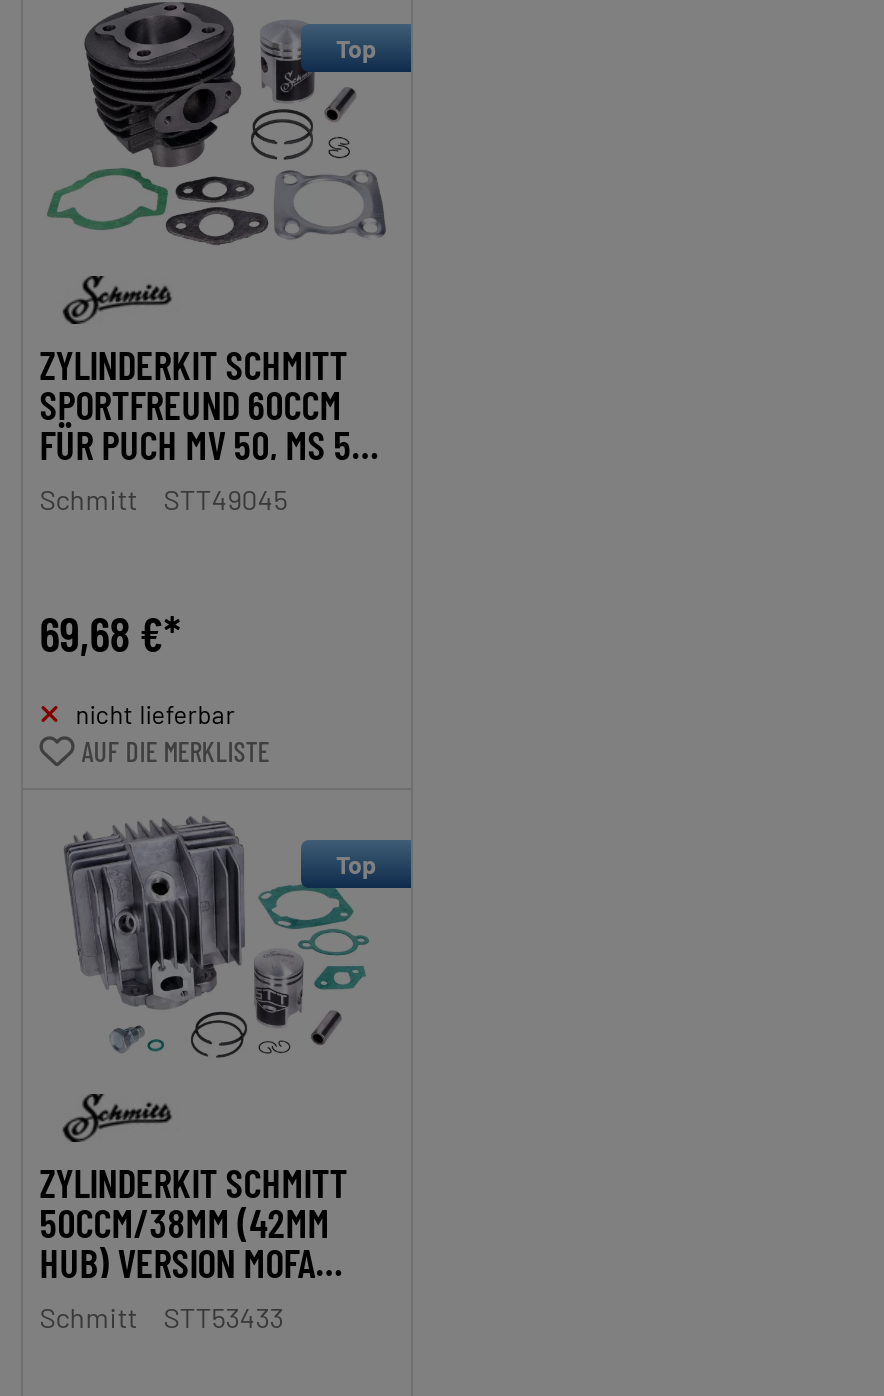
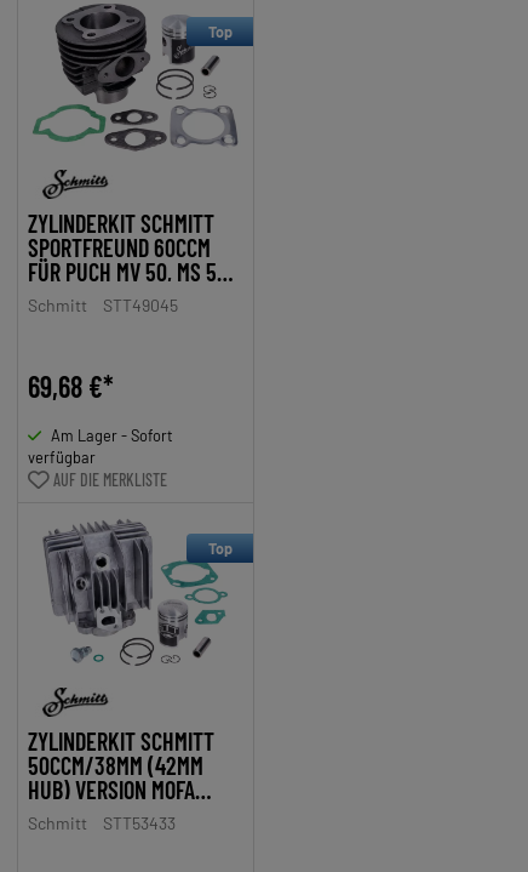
- nicht lieferbar
+ Am Lager - Sofort
+ verfügbar
